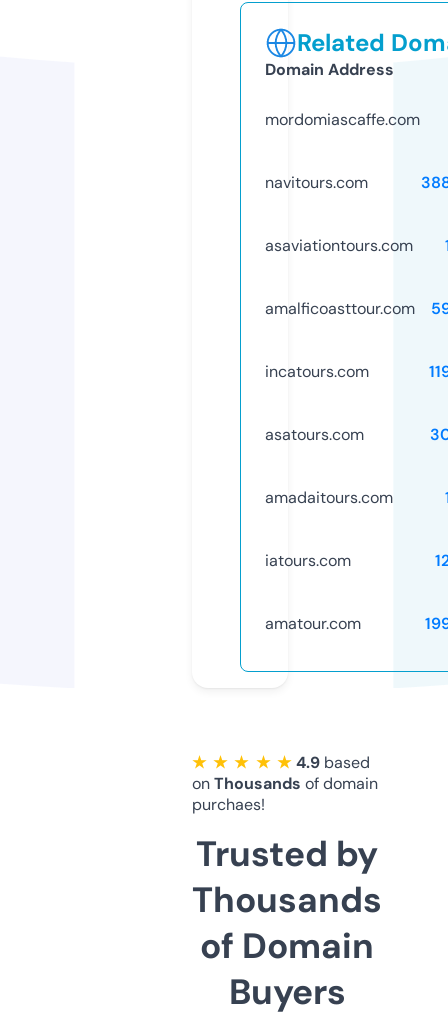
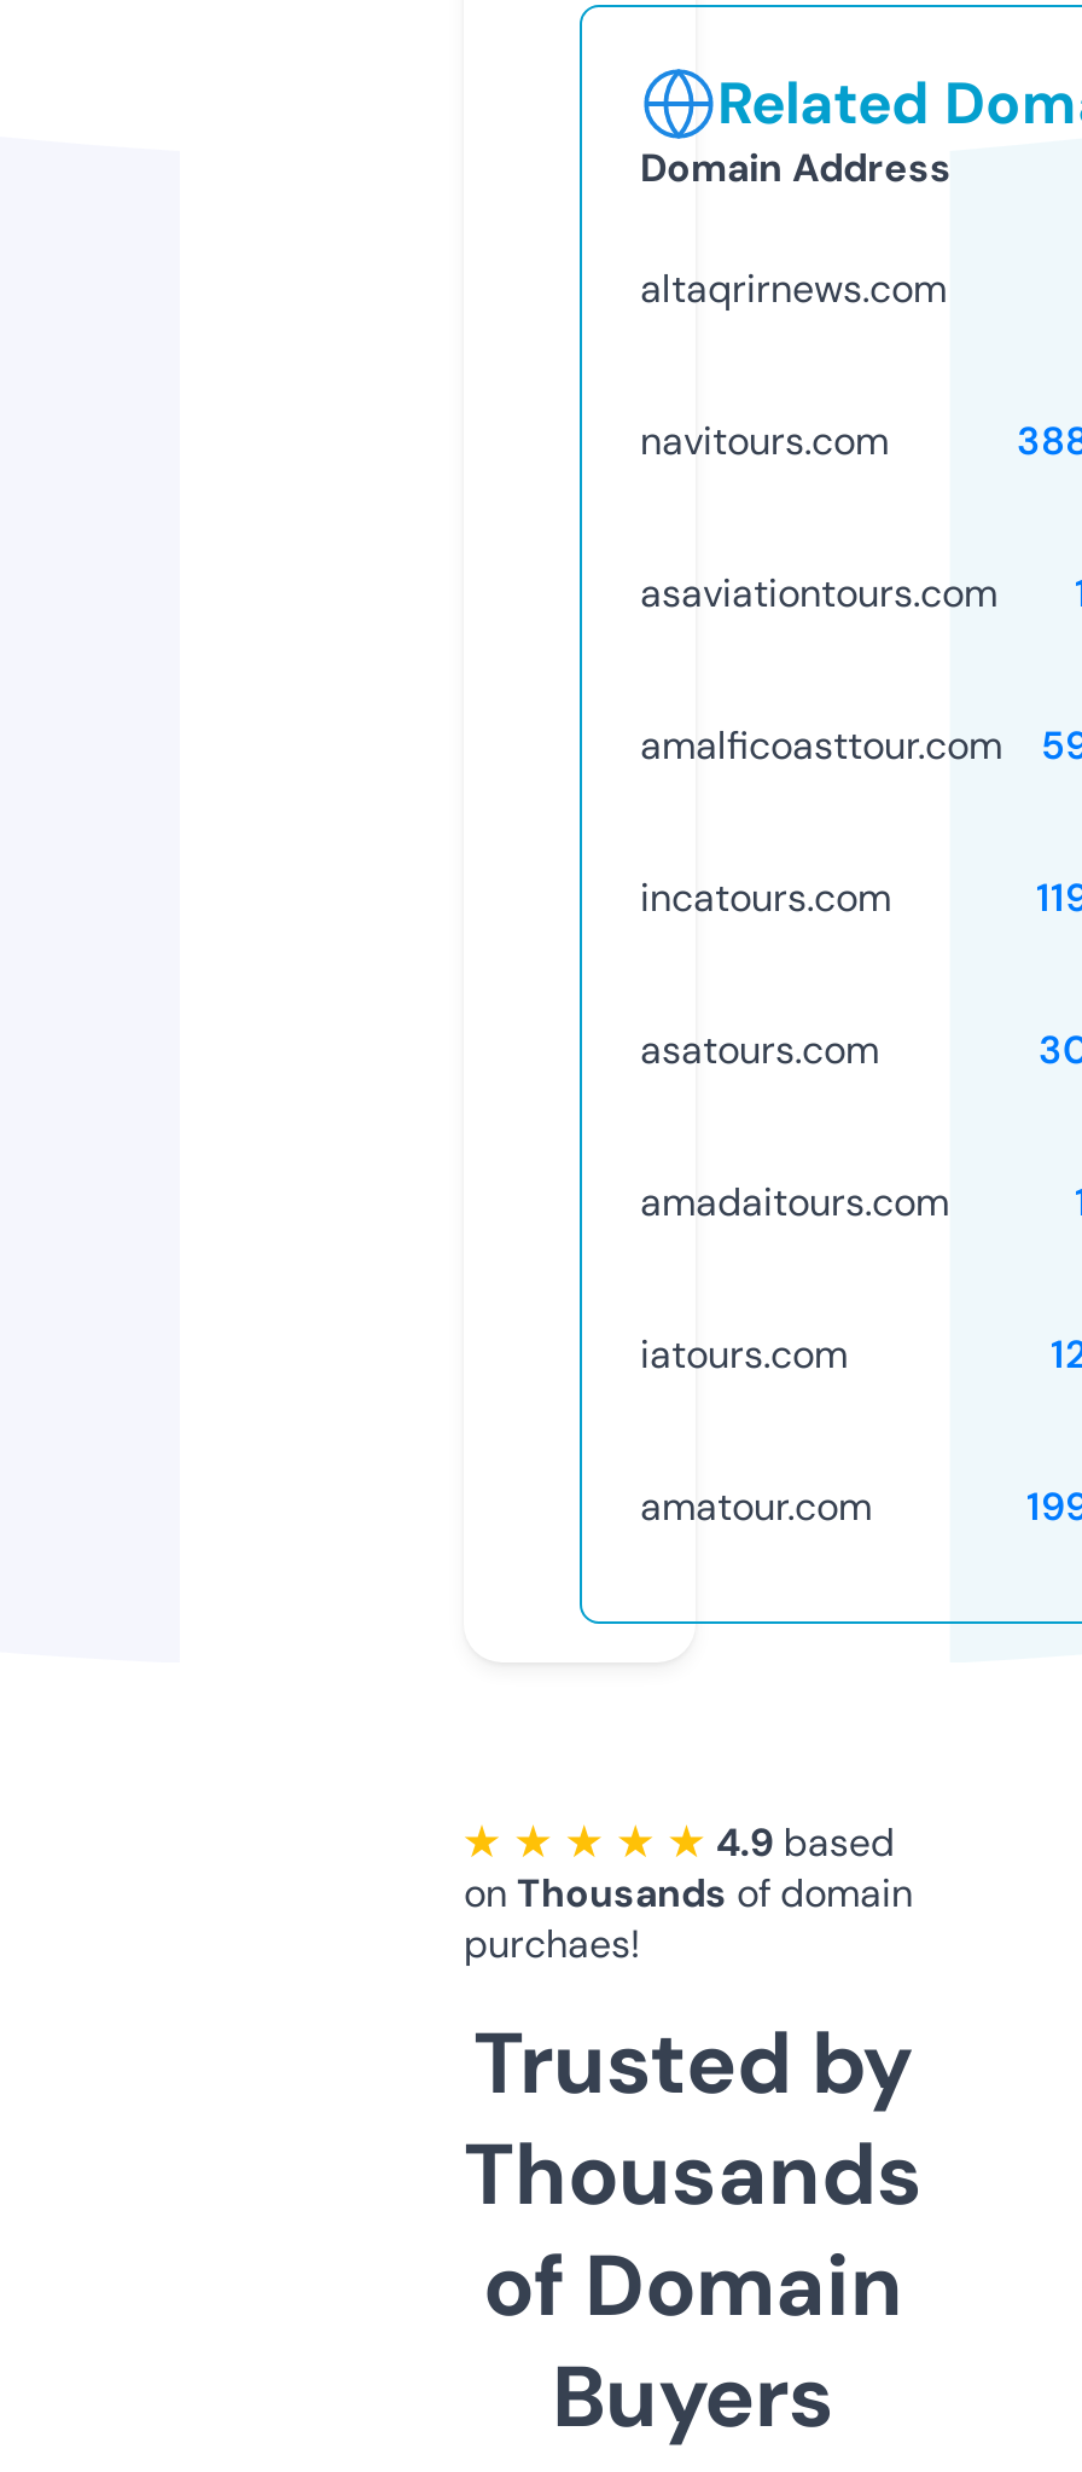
- mordomiascaffe.com
+ altaqrirnews.com
